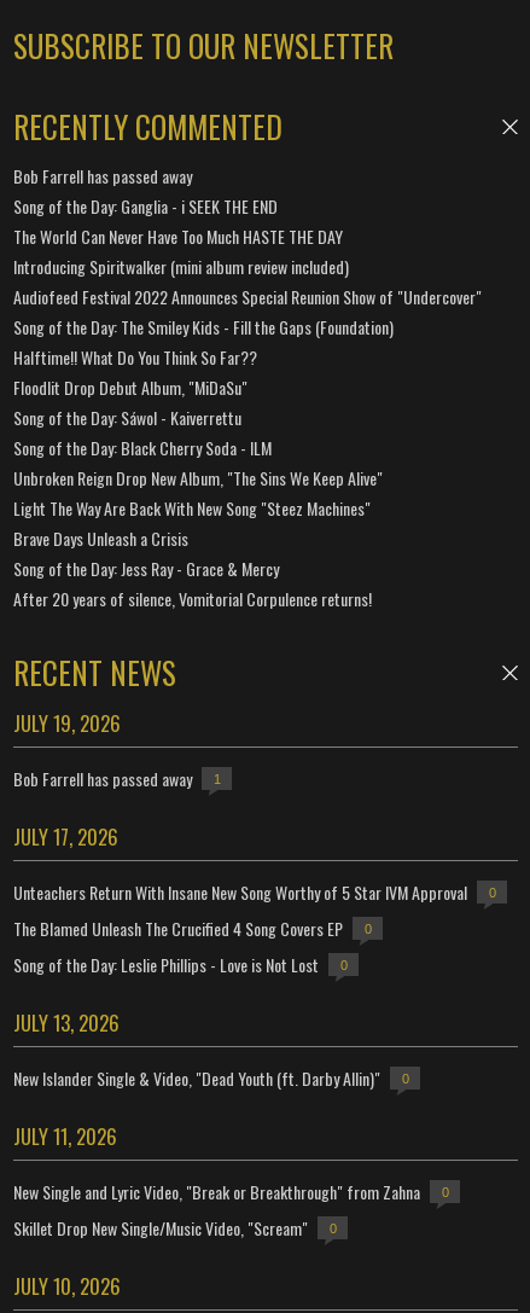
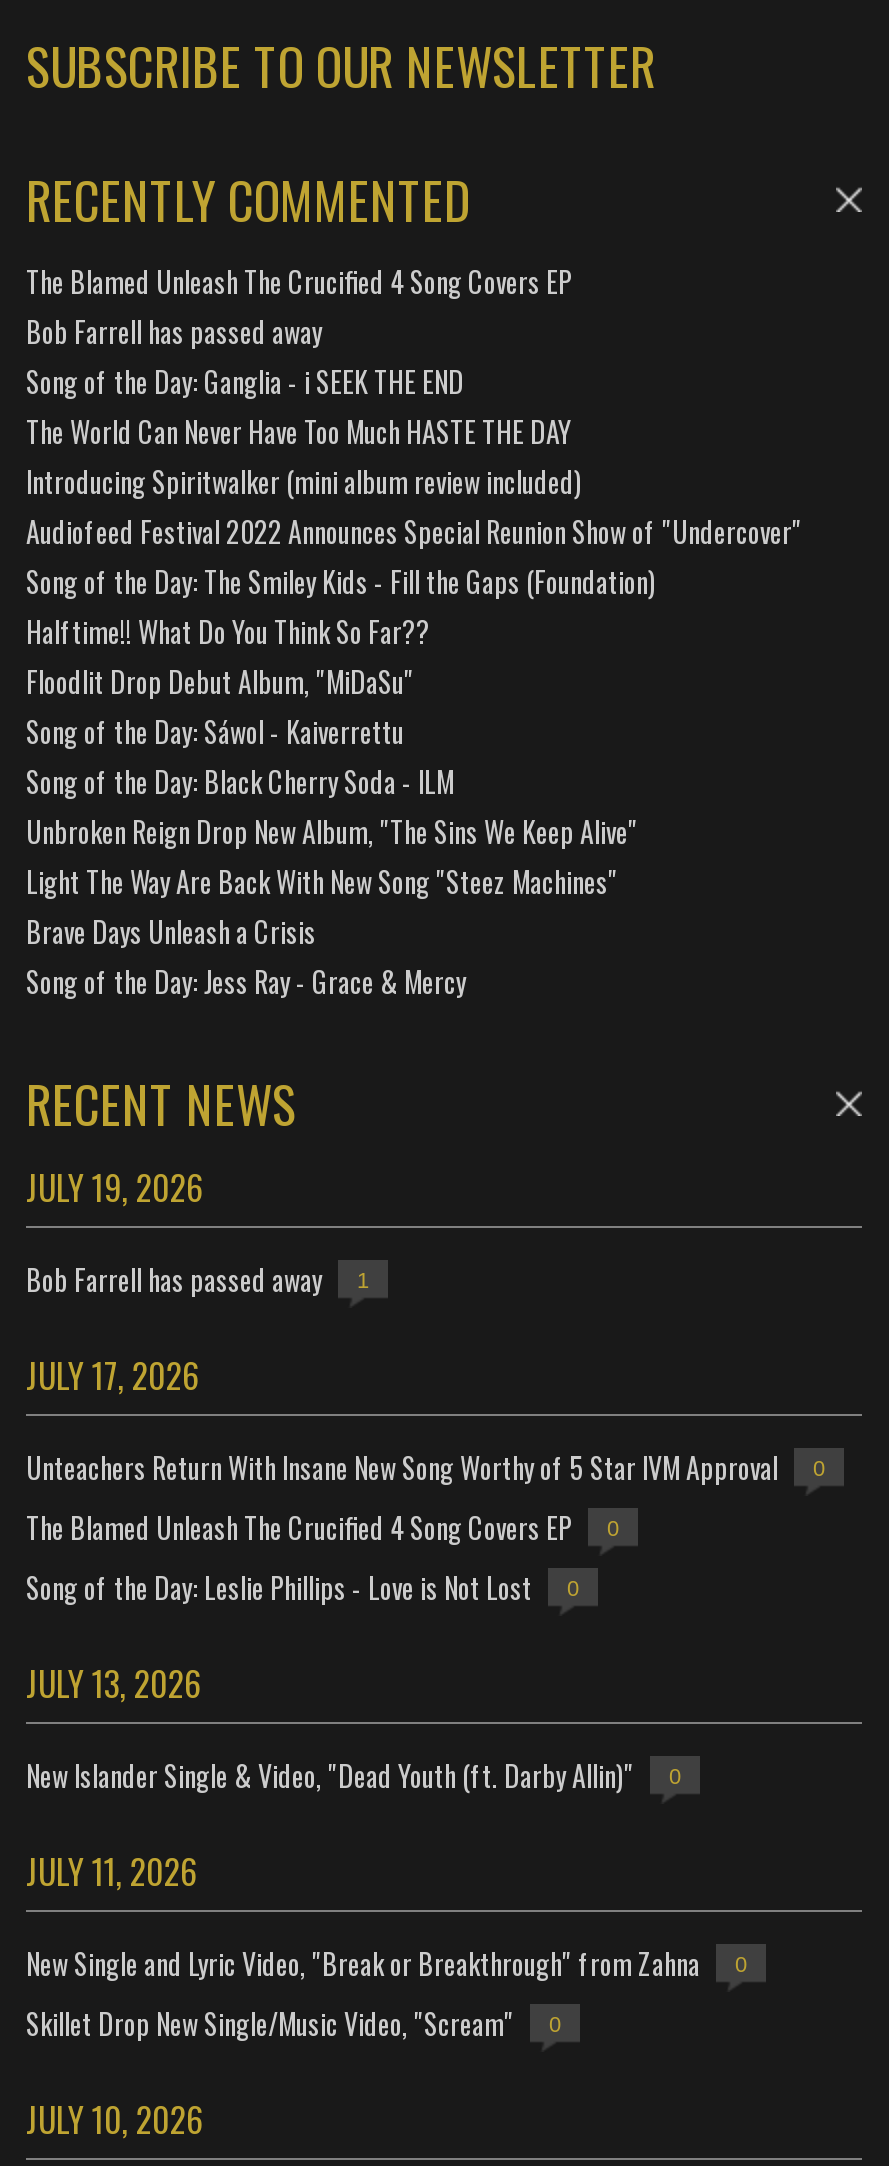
+ The Blamed Unleash The Crucified 4 Song Covers EP

moved down: Bob Farrell has passed away | Song of the Day: Ganglia - i SEEK THE END | The World Can Never Have Too Much HASTE THE DAY | ... | Brave Days Unleash a Crisis | Song of the Day: Jess Ray - Grace & Mercy

- After 20 years of silence, Vomitorial Corpulence returns!
